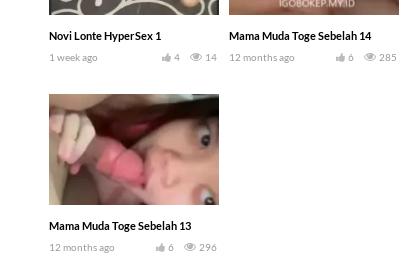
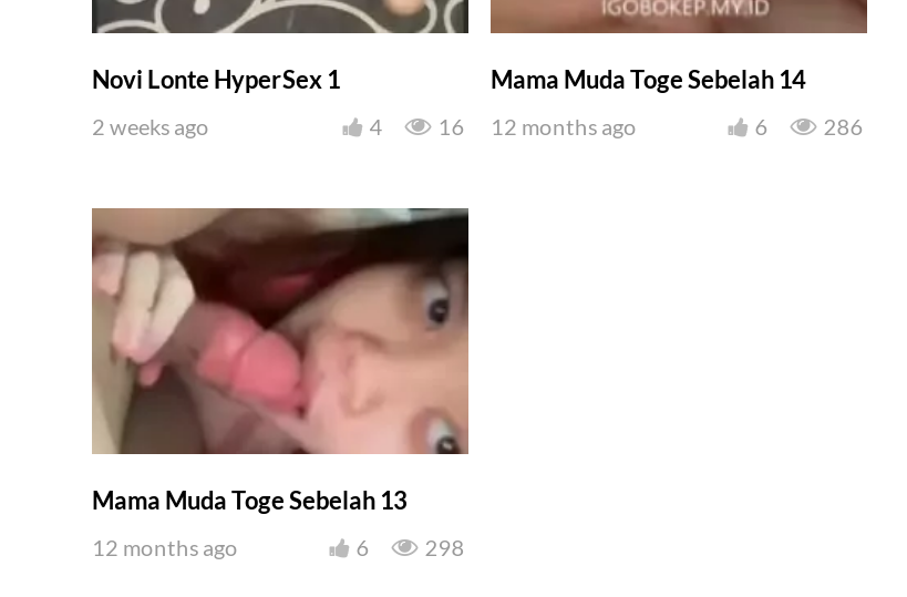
- 1 week ago
+ 2 weeks ago

- 14 12 months ago
+ 16 12 months ago

- 285
+ 286

- 296
+ 298
